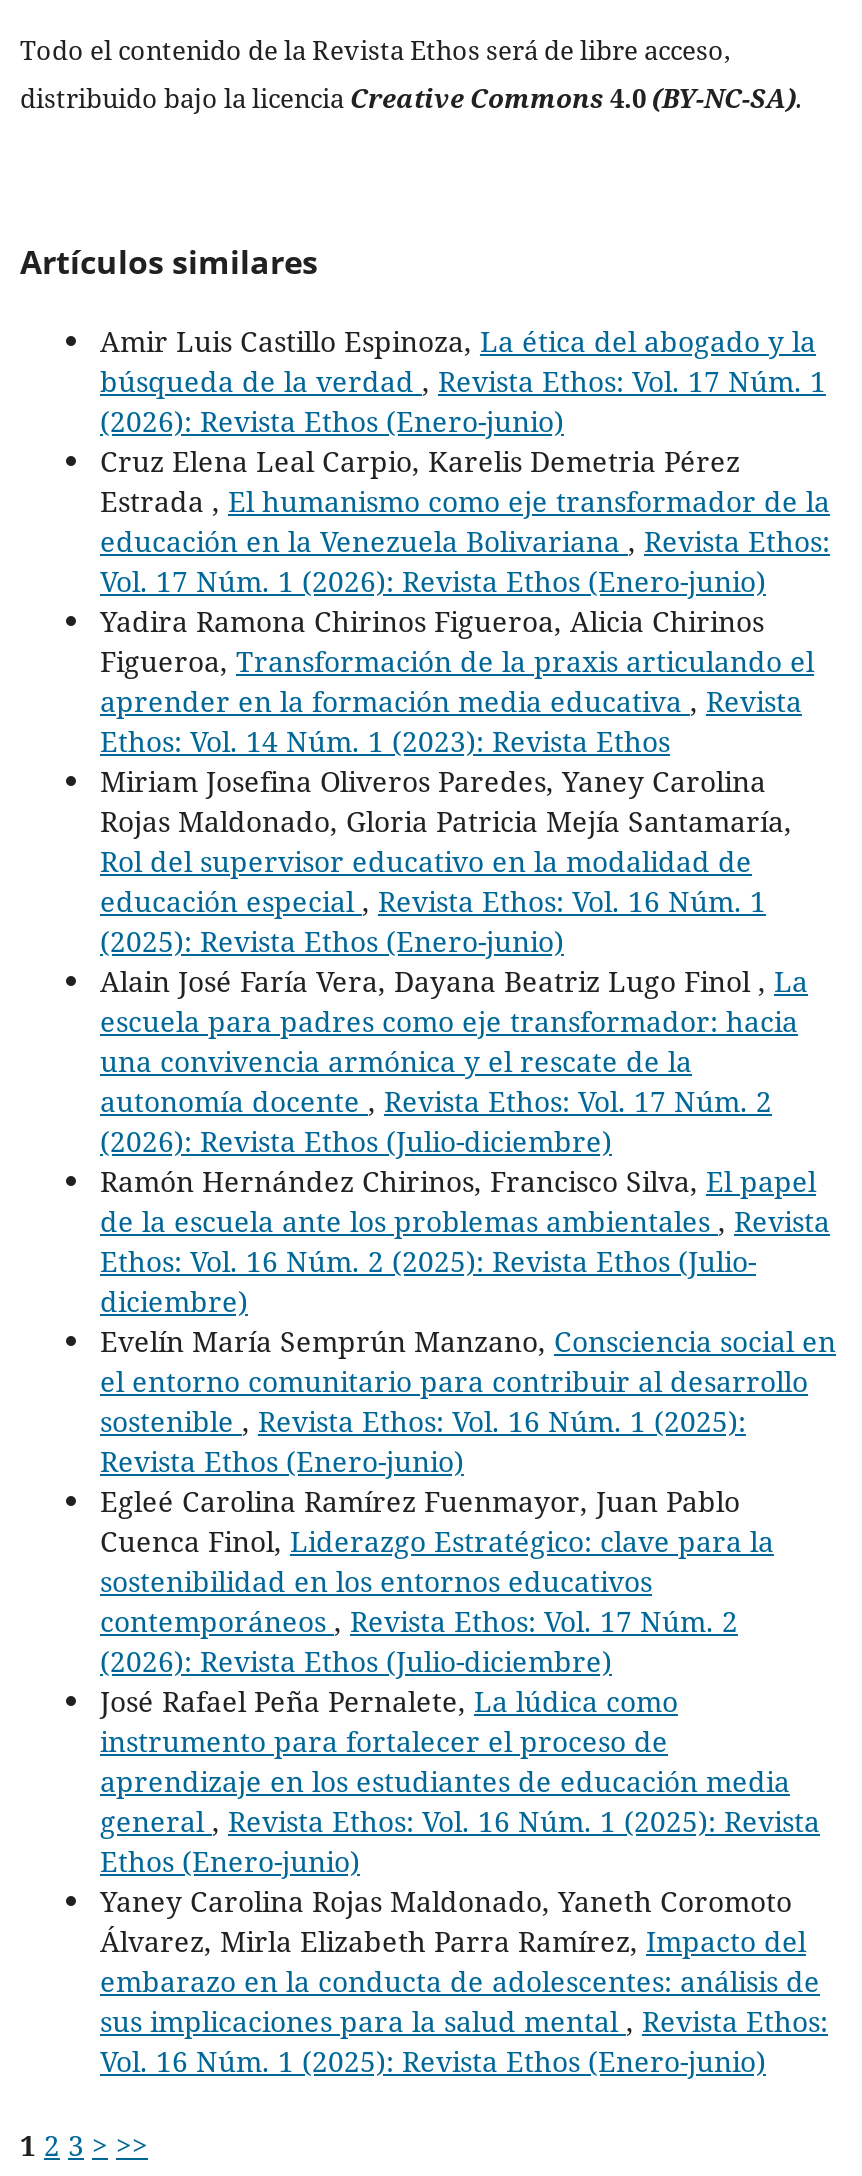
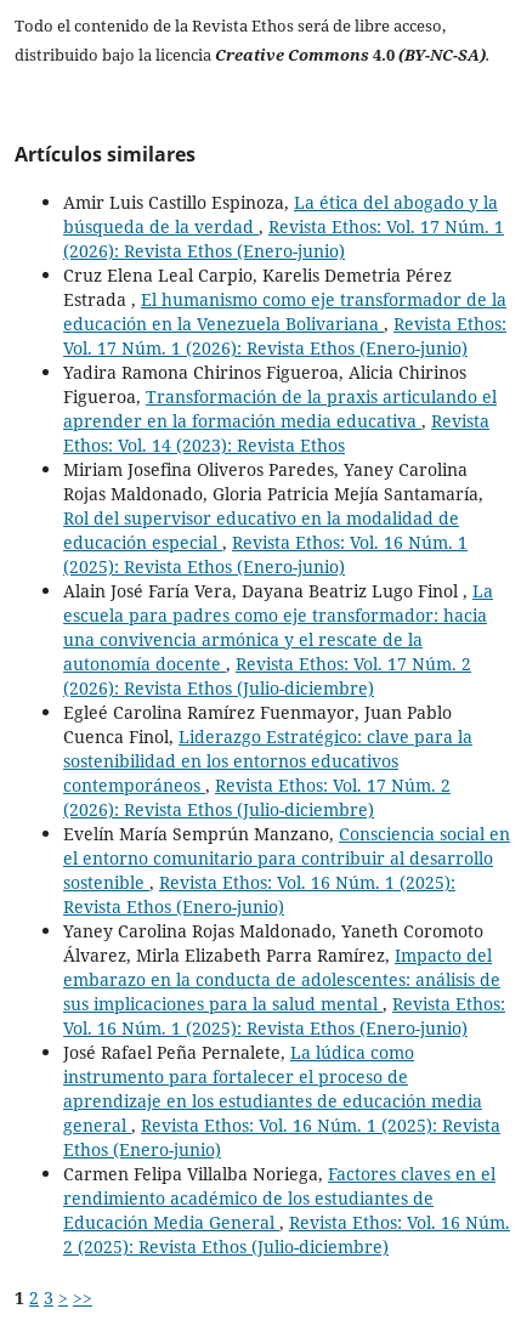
- Ethos: Vol. 14 Núm. 1 (2023): Revista Ethos
+ Ethos: Vol. 14 (2023): Revista Ethos

- Ramón Hernández Chirinos, Francisco Silva, El papel
- de la escuela ante los problemas ambientales, Revista
- Ethos: Vol. 16 Núm. 2 (2025): Revista Ethos (Julio-
- diciembre)

moved down: Evelín María Semprún Manzano, Consciencia social en | el entorno comunitario para contribuir al desarrollo | sostenible, Revista Ethos: Vol. 16 Núm. 1 (2025): | Revista Ethos (Enero-junio)

moved up: Egleé Carolina Ramírez Fuenmayor, Juan Pablo | Cuenca Finol, Liderazgo Estratégico: clave para la | sostenibilidad en los entornos educativos | contemporáneos, Revista Ethos: Vol. 17 Núm. 2 | (2026): Revista Ethos (Julio-diciembre)

moved down: José Rafael Peña Pernalete, La lúdica como | instrumento para fortalecer el proceso de | aprendizaje en los estudiantes de educación media | general, Revista Ethos: Vol. 16 Núm. 1 (2025): Revista | Ethos (Enero-junio)

moved up: Yaney Carolina Rojas Maldonado, Yaneth Coromoto | Álvarez, Mirla Elizabeth Parra Ramírez, Impacto del | embarazo en la conducta de adolescentes: análisis de | sus implicaciones para la salud mental, Revista Ethos: | Vol. 16 Núm. 1 (2025): Revista Ethos (Enero-junio)

+ Carmen Felipa Villalba Noriega, Factores claves en el
+ rendimiento académico de los estudiantes de
+ Educación Media General, Revista Ethos: Vol. 16 Núm.
+ 2 (2025): Revista Ethos (Julio-diciembre)
